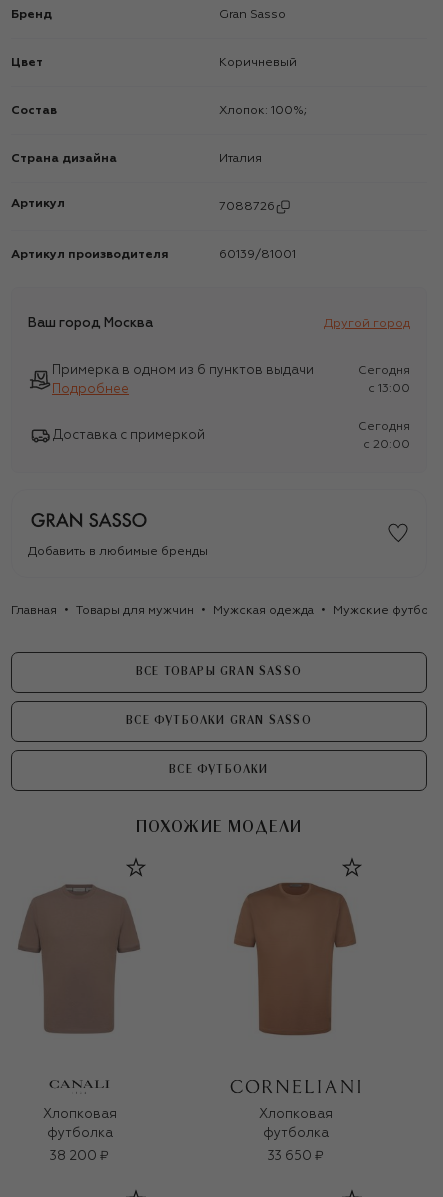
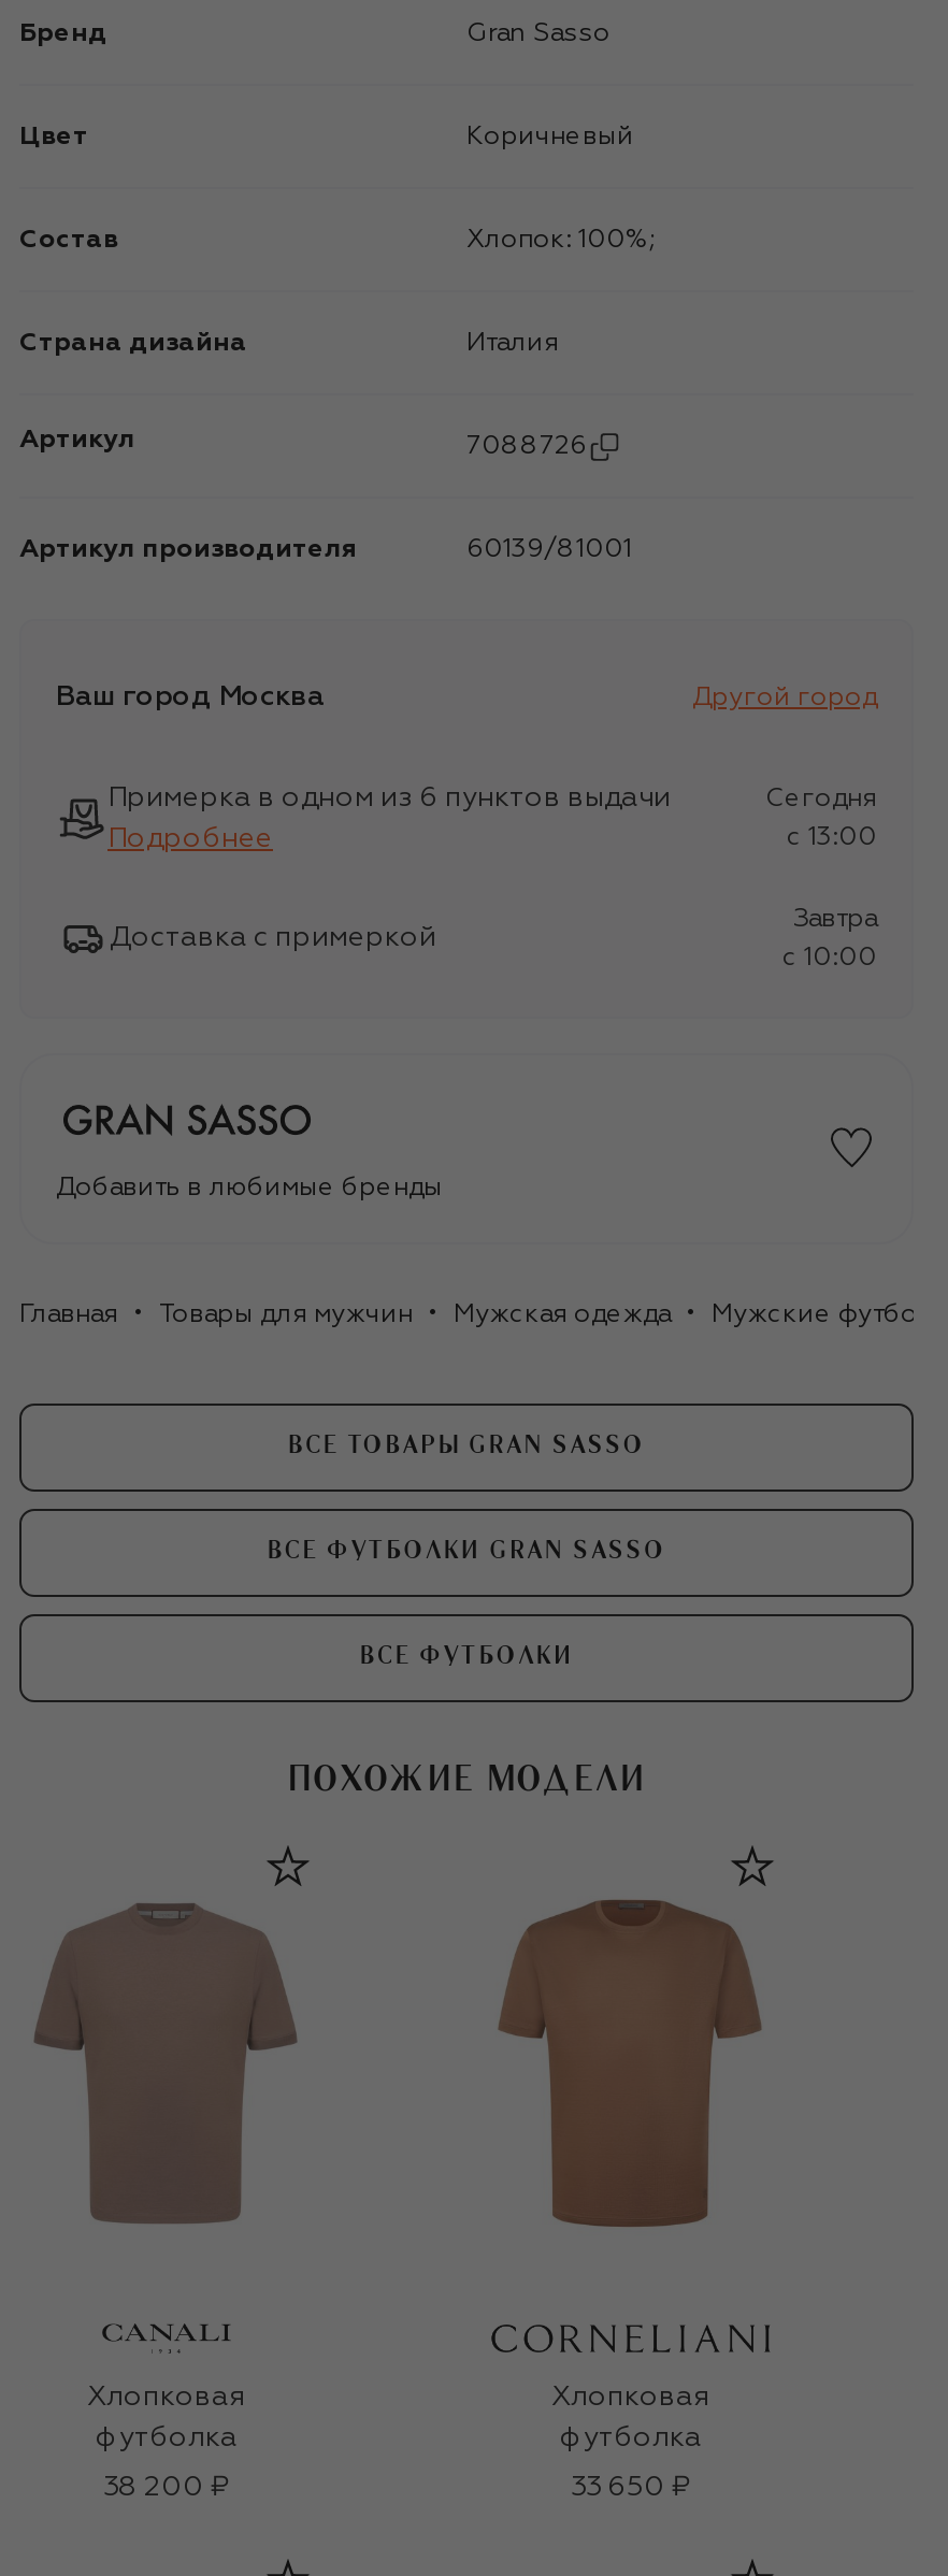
- Сегодня
+ Завтра

- c 20:00
+ c 10:00
